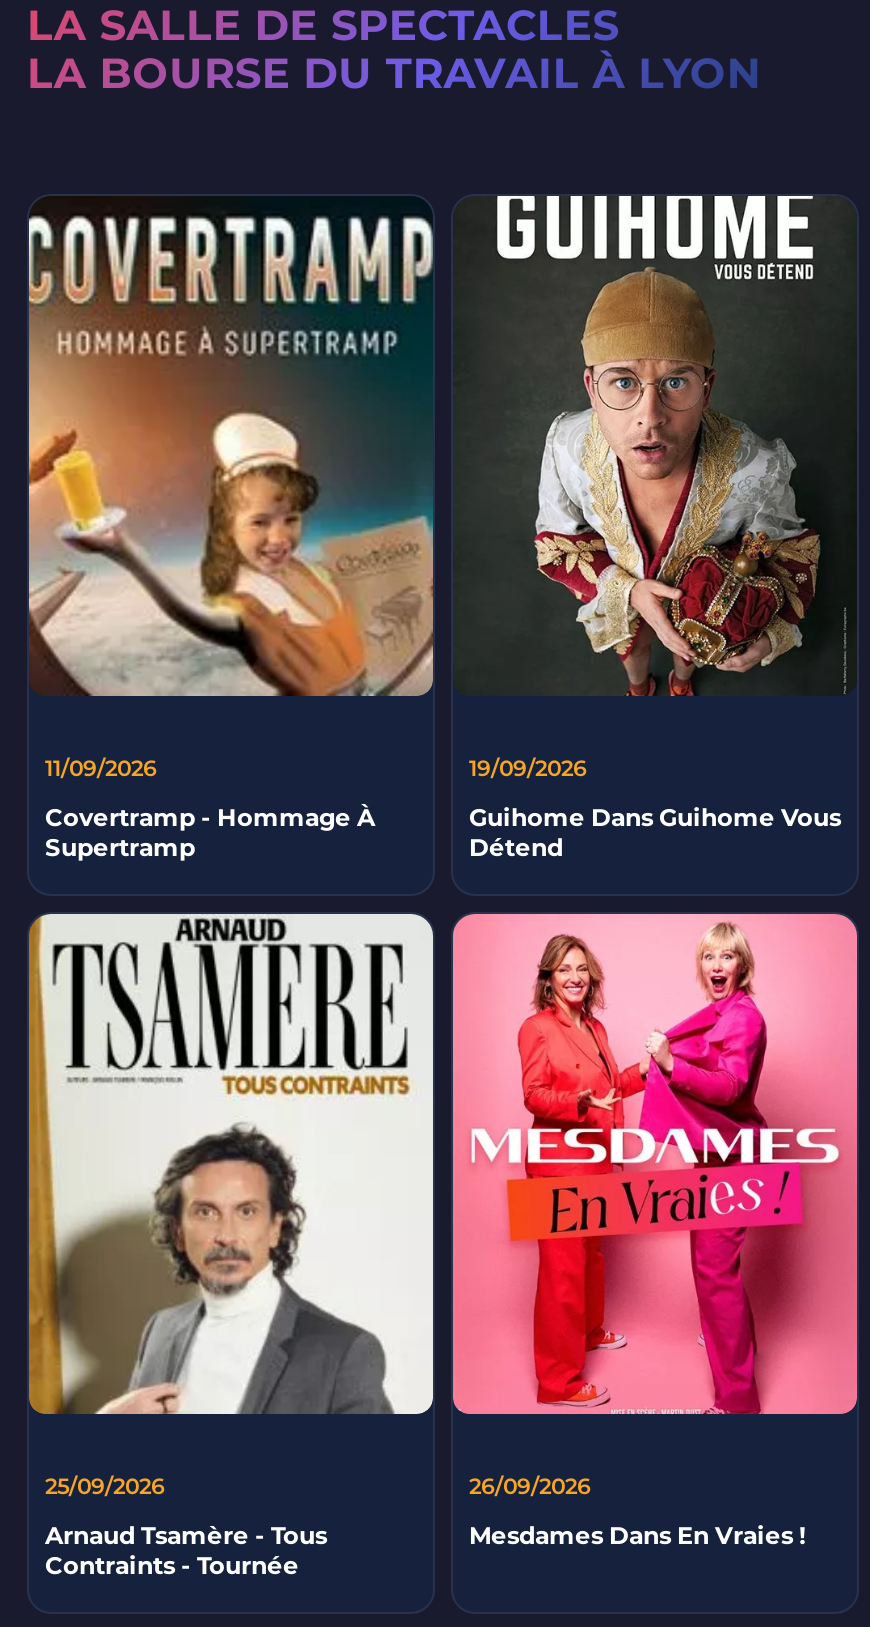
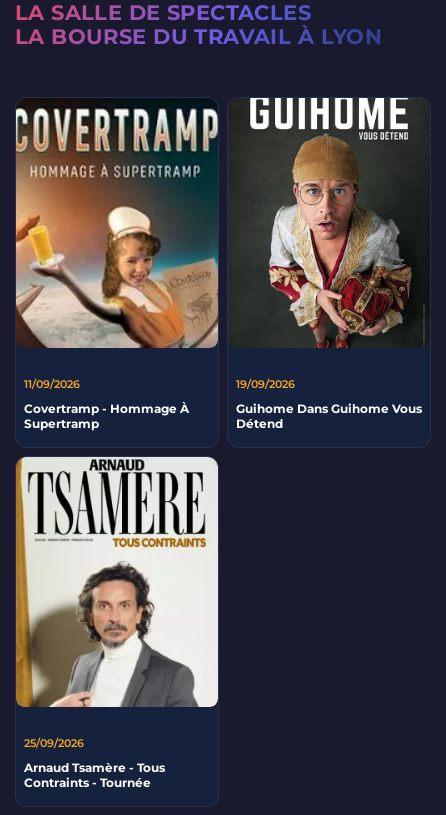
- [image]
- 26/09/2026
- Mesdames Dans En Vraies !
